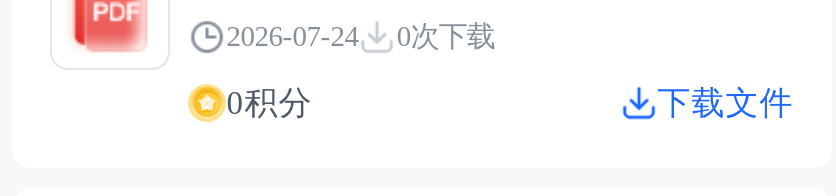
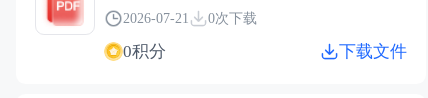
- 2026-07-24 0次下载
+ 2026-07-21 0次下载
